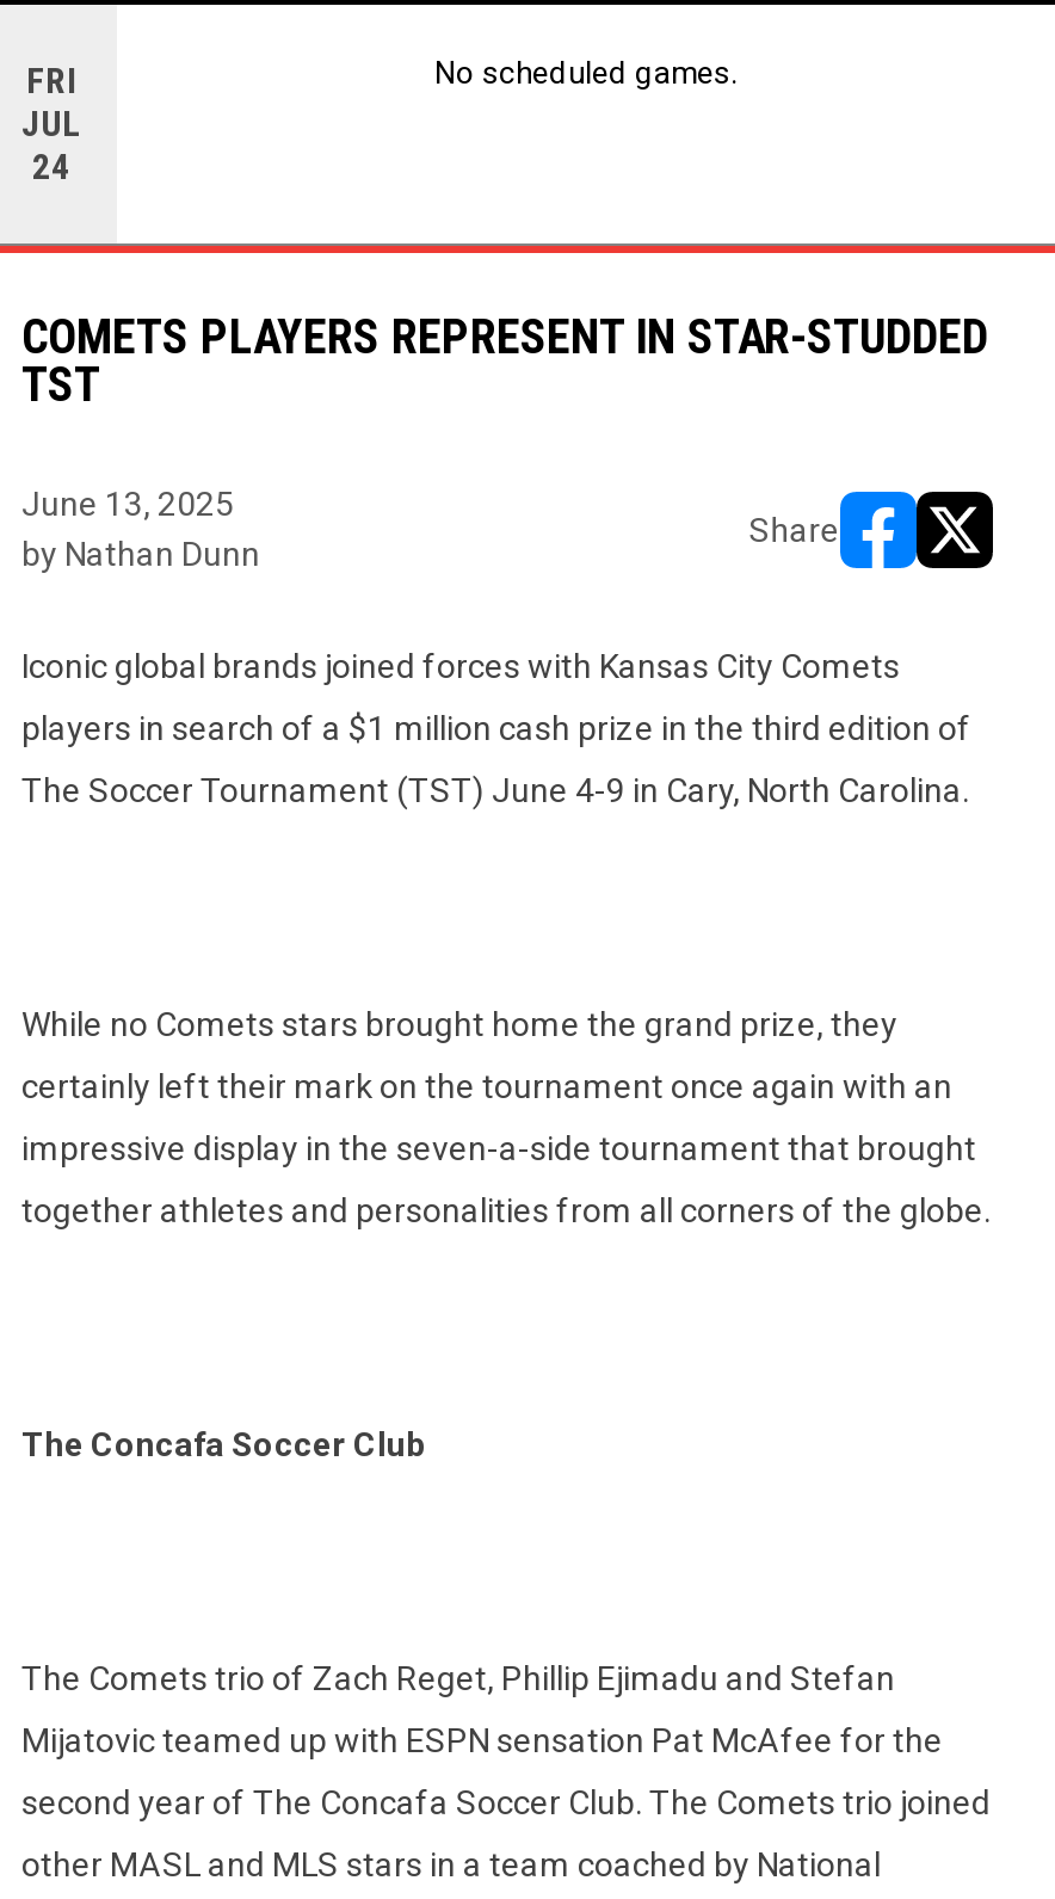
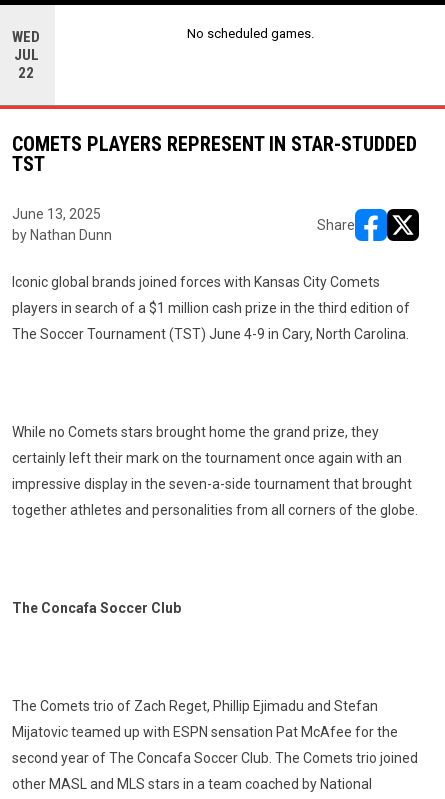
- FRI
+ WED

- 24
+ 22
